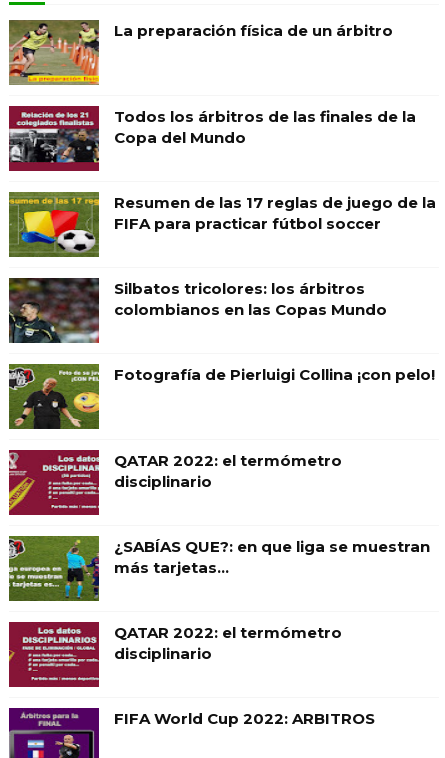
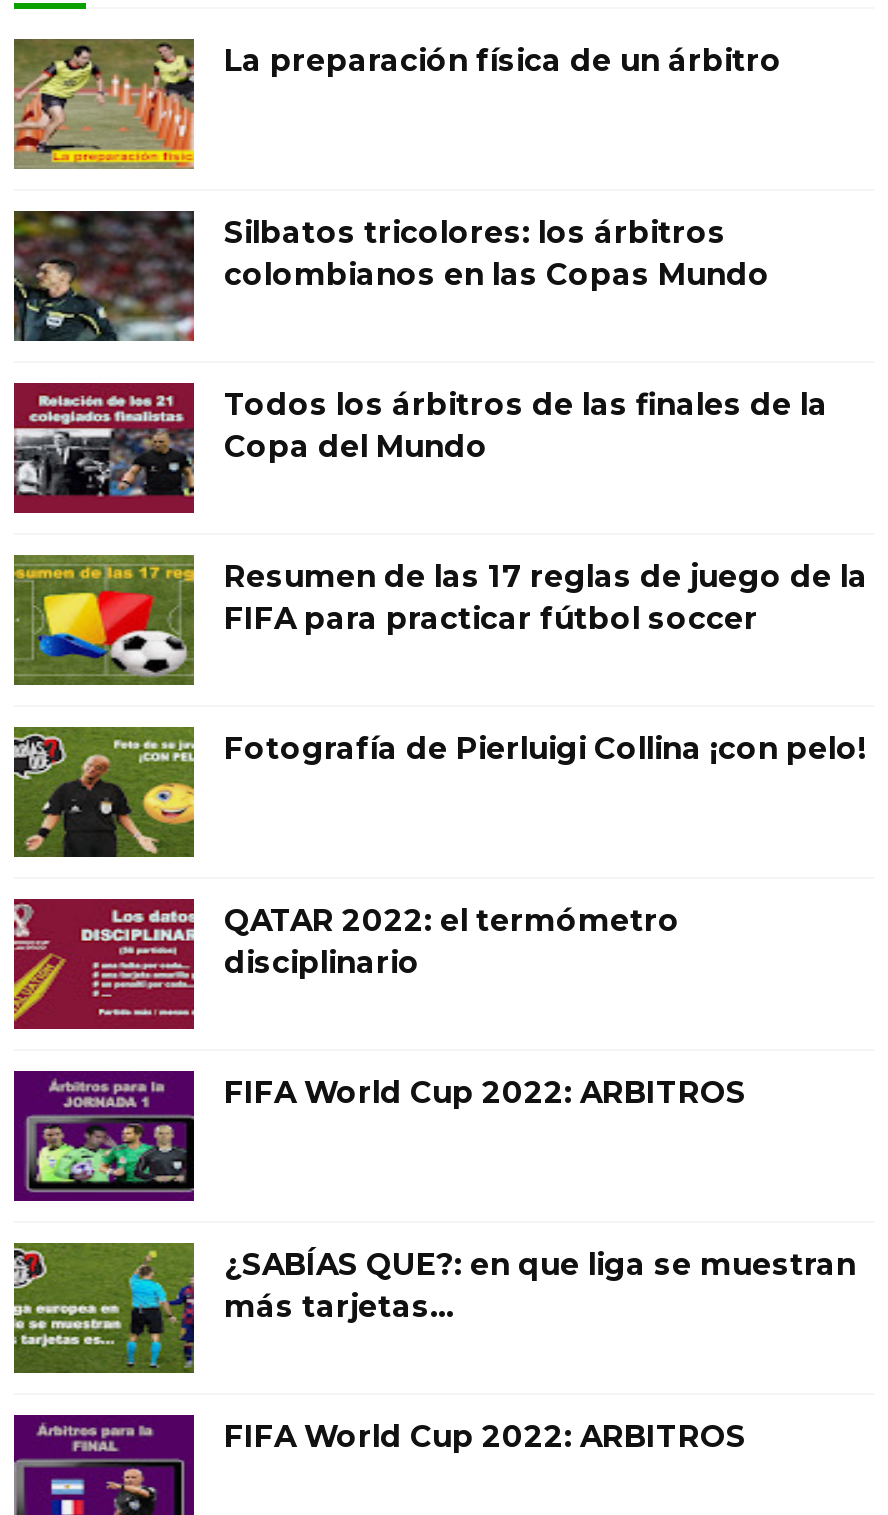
moved down: [image] | Todos los árbitros de las finales de la | Copa del Mundo | Resumen de las 17 reglas de juego de la | FIFA para practicar fútbol soccer

moved up: [image] | Silbatos tricolores: los árbitros | colombianos en las Copas Mundo

+ [image]
+ FIFA World Cup 2022: ARBITROS

moved down: [image] | ¿SABÍAS QUE?: en que liga se muestran | más tarjetas...

- [image]
- QATAR 2022: el termómetro
- disciplinario
